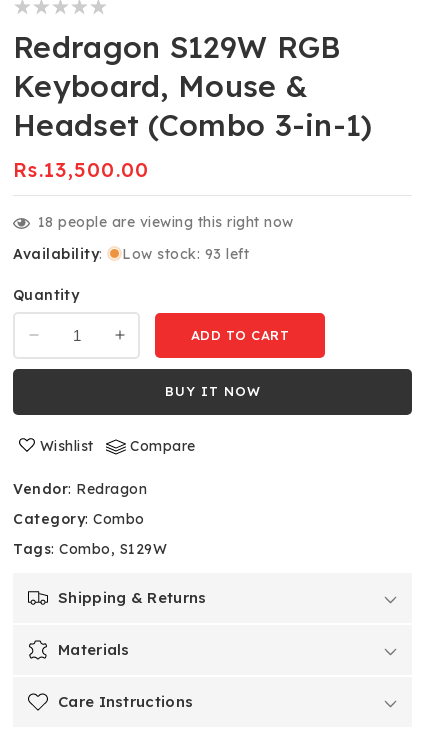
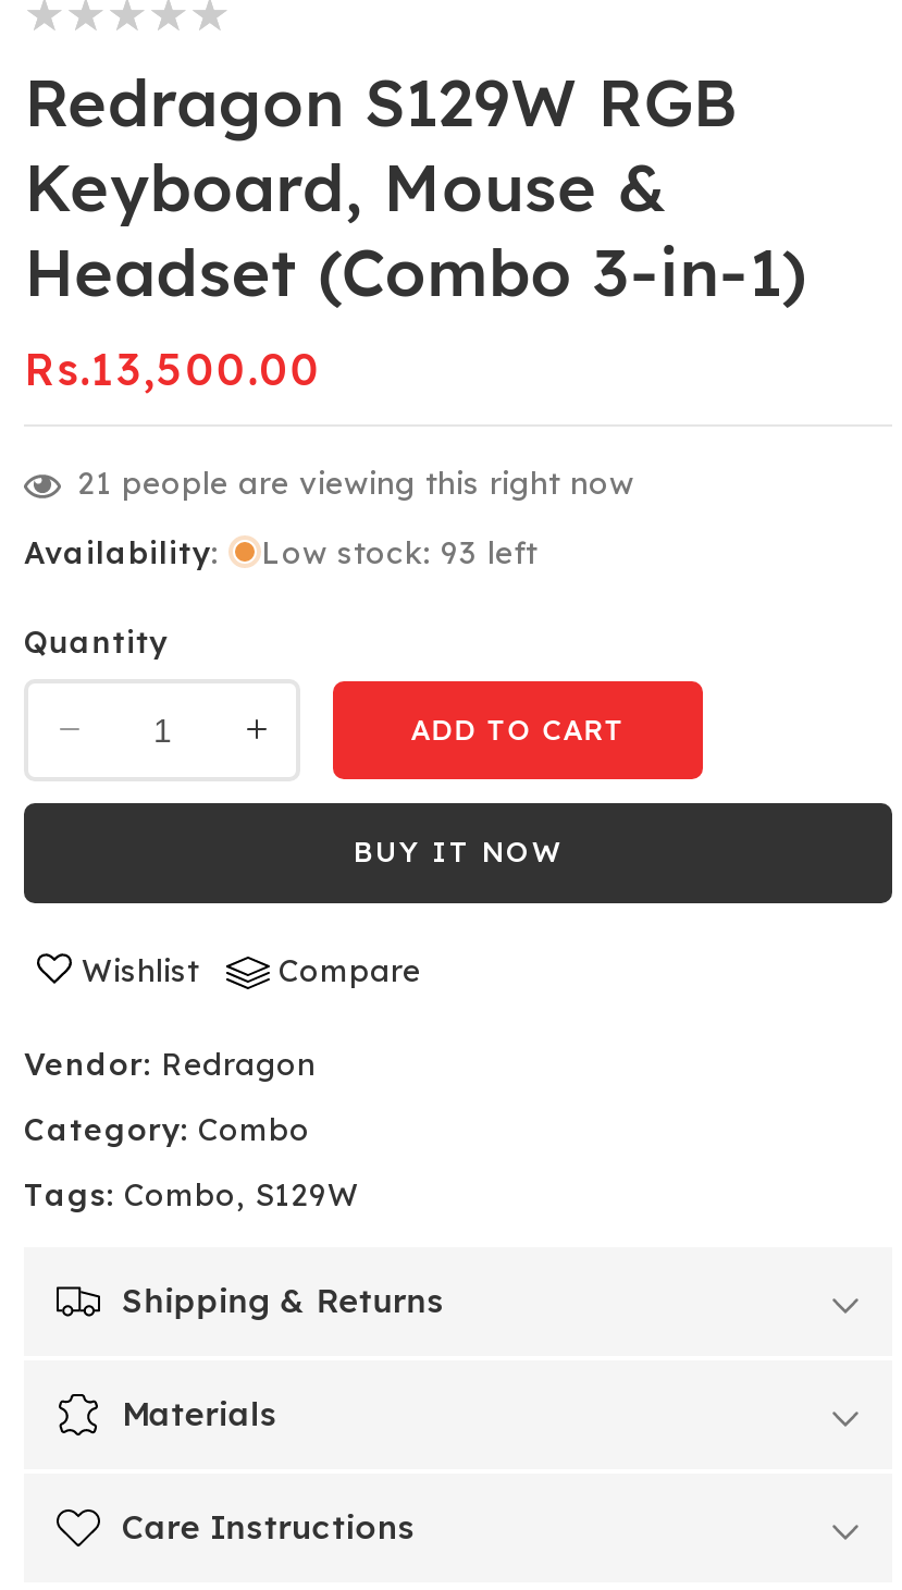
- 18 people are viewing this right now
+ 21 people are viewing this right now
